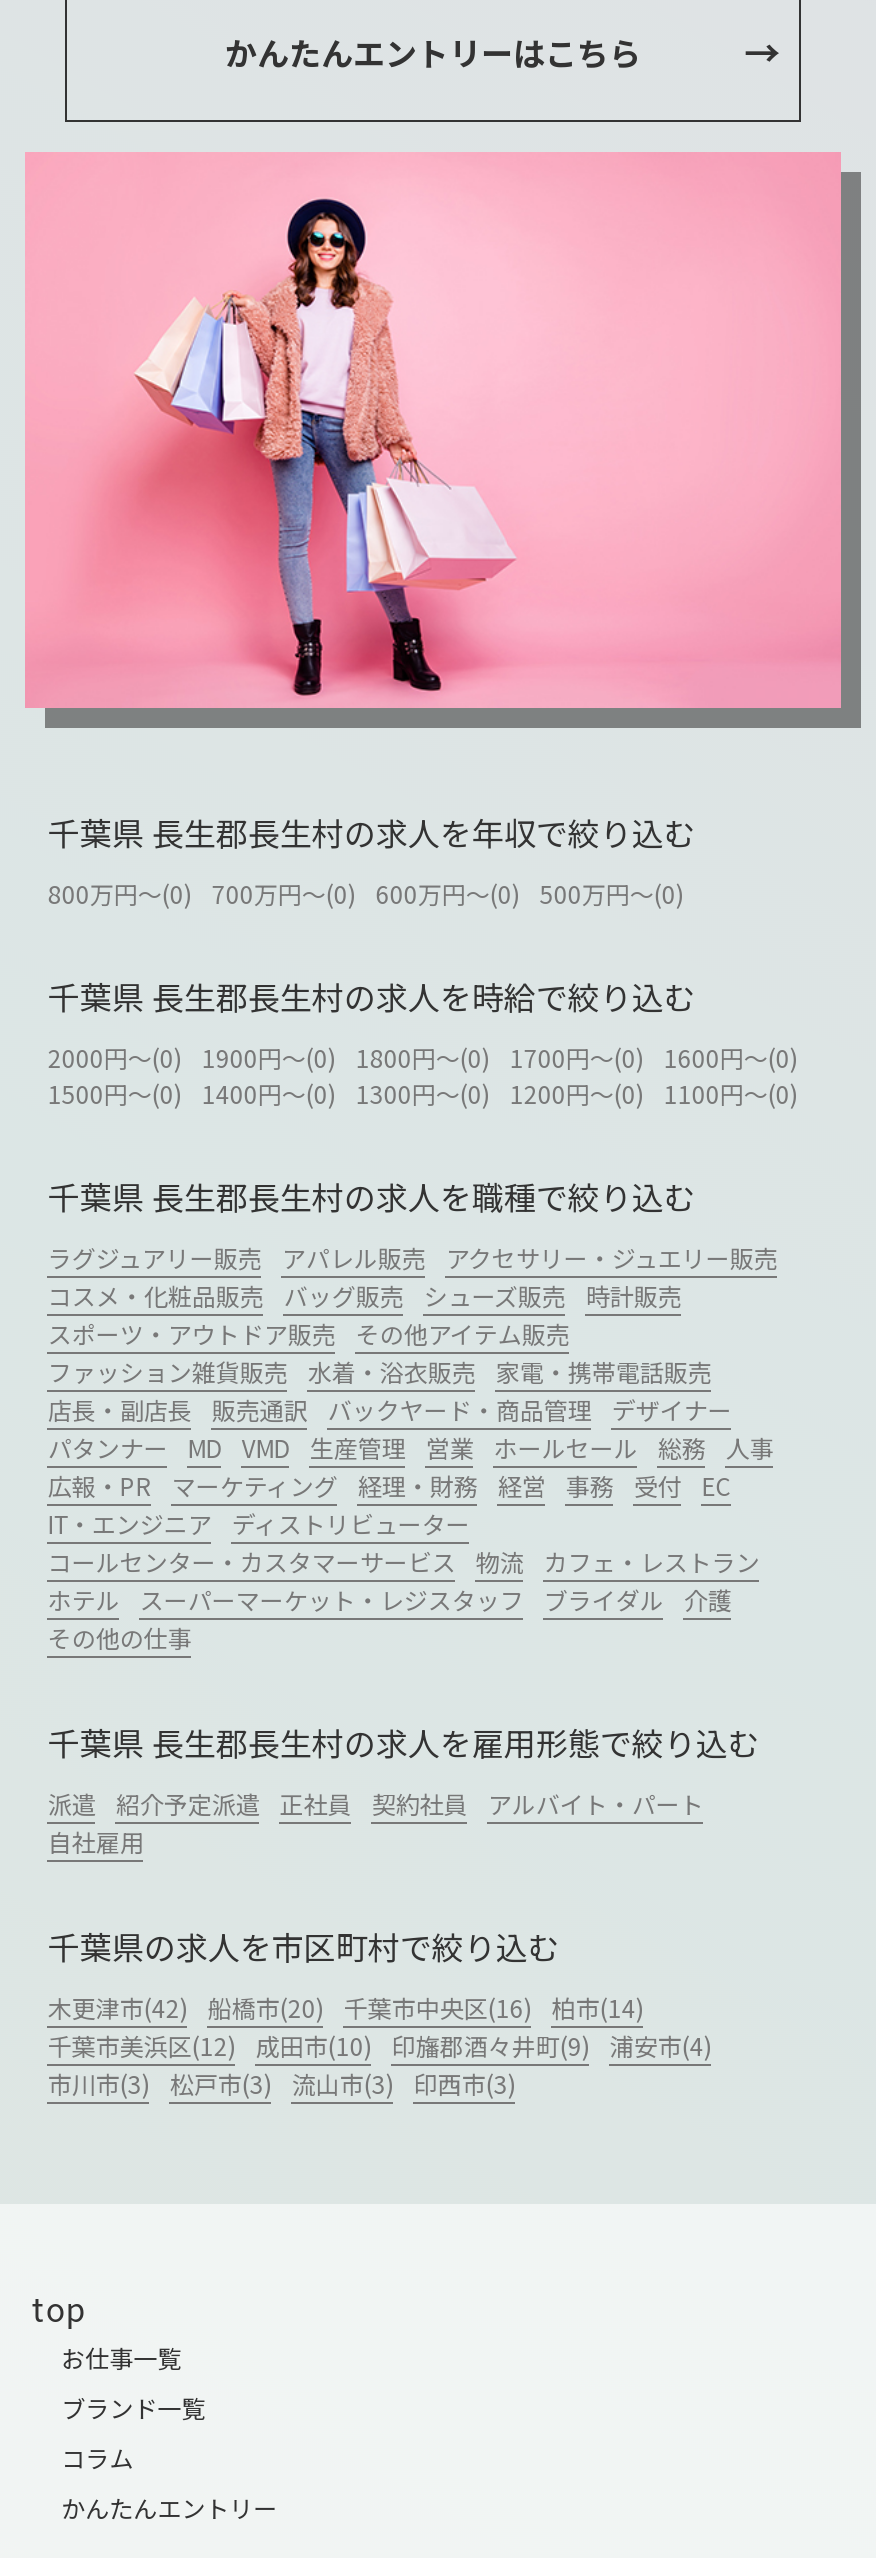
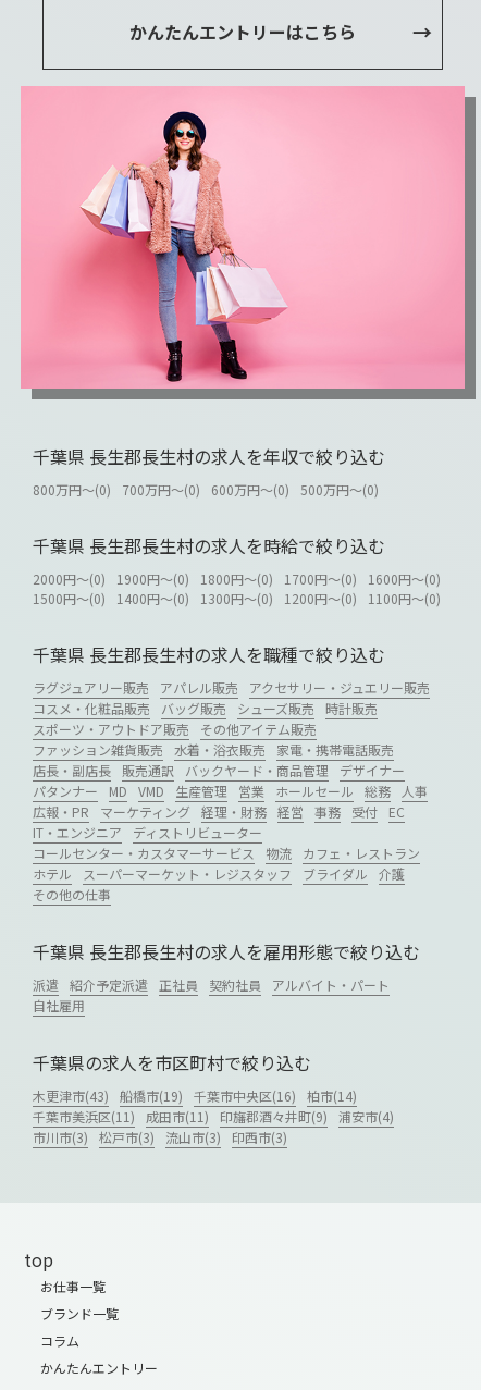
- 木更津市(42) 船橋市(20) 千葉市中央区(16) 柏市(14)
+ 木更津市(43) 船橋市(19) 千葉市中央区(16) 柏市(14)

- 千葉市美浜区(12) 成田市(10) 印旛郡酒々井町(9) 浦安市(4)
+ 千葉市美浜区(11) 成田市(11) 印旛郡酒々井町(9) 浦安市(4)
